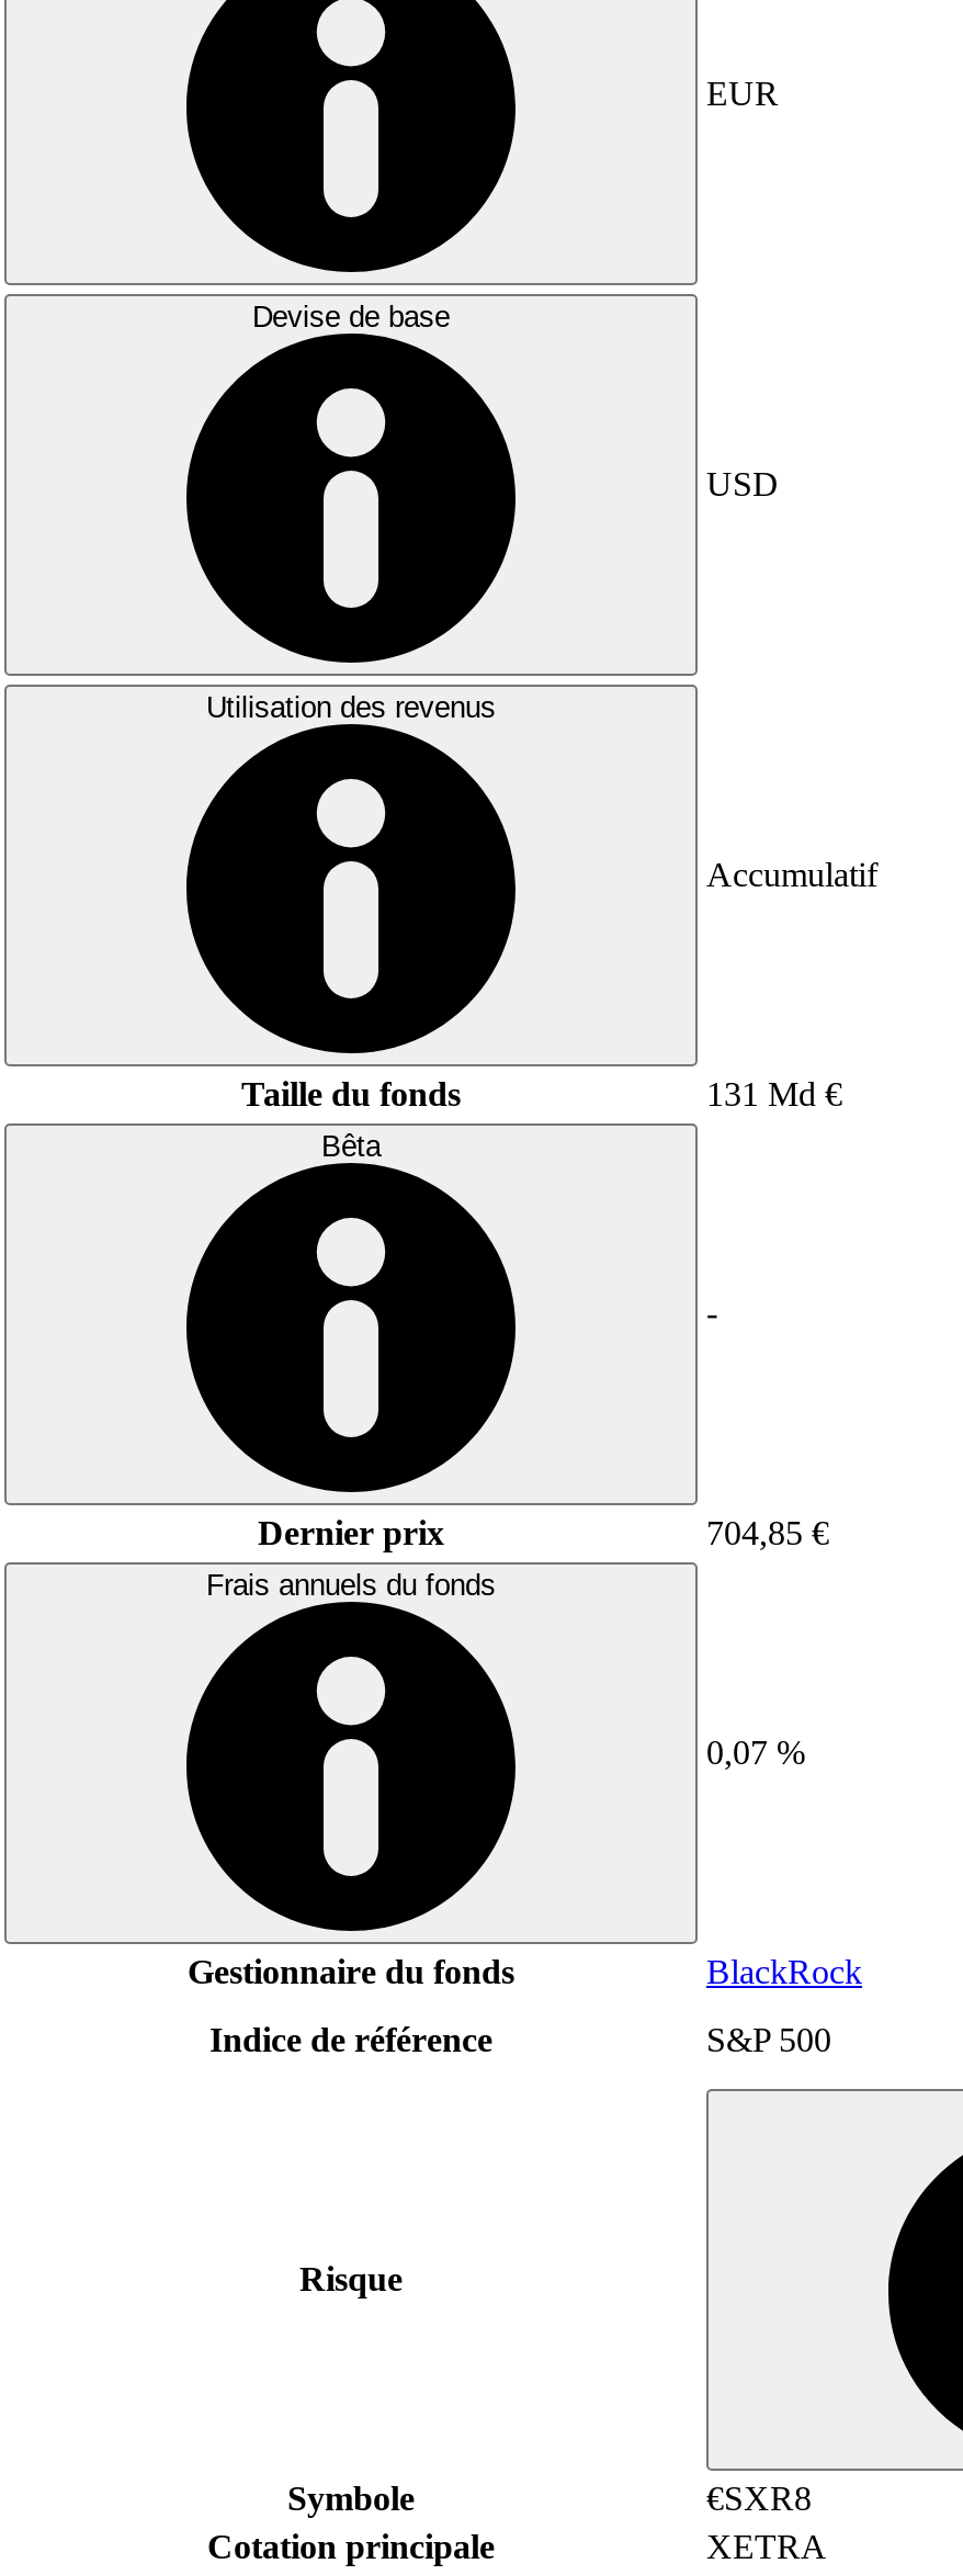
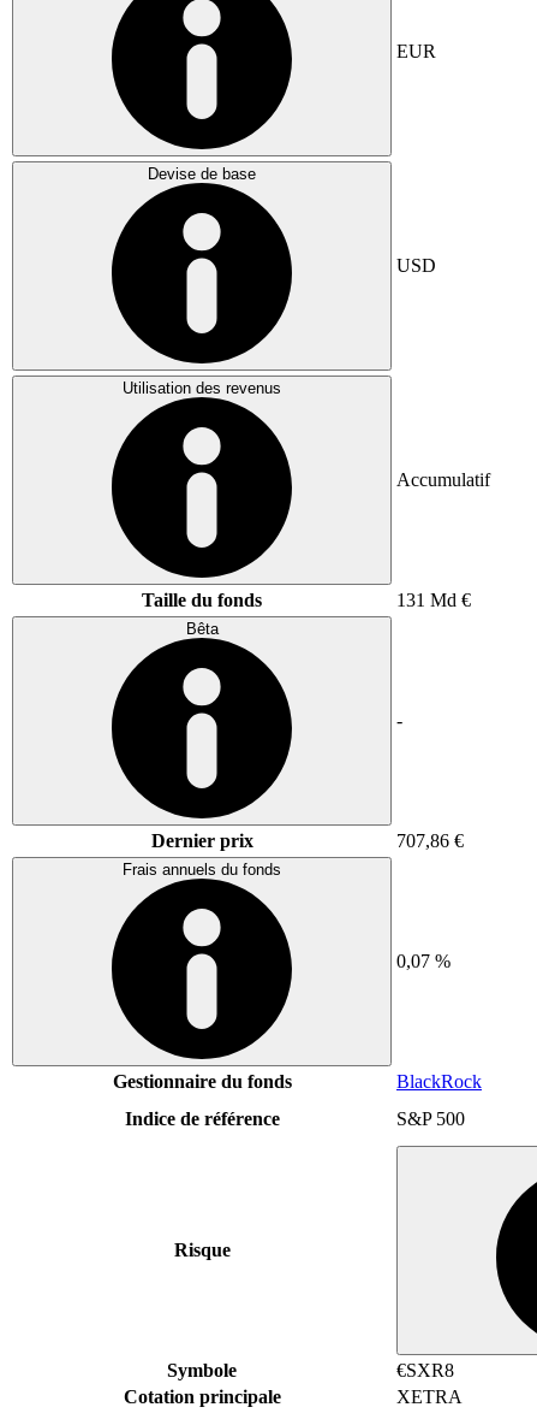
- 704,85 €
+ 707,86 €
